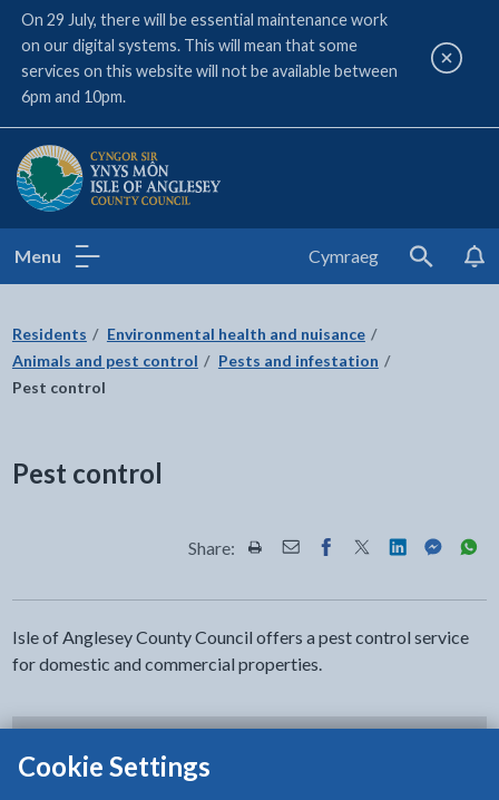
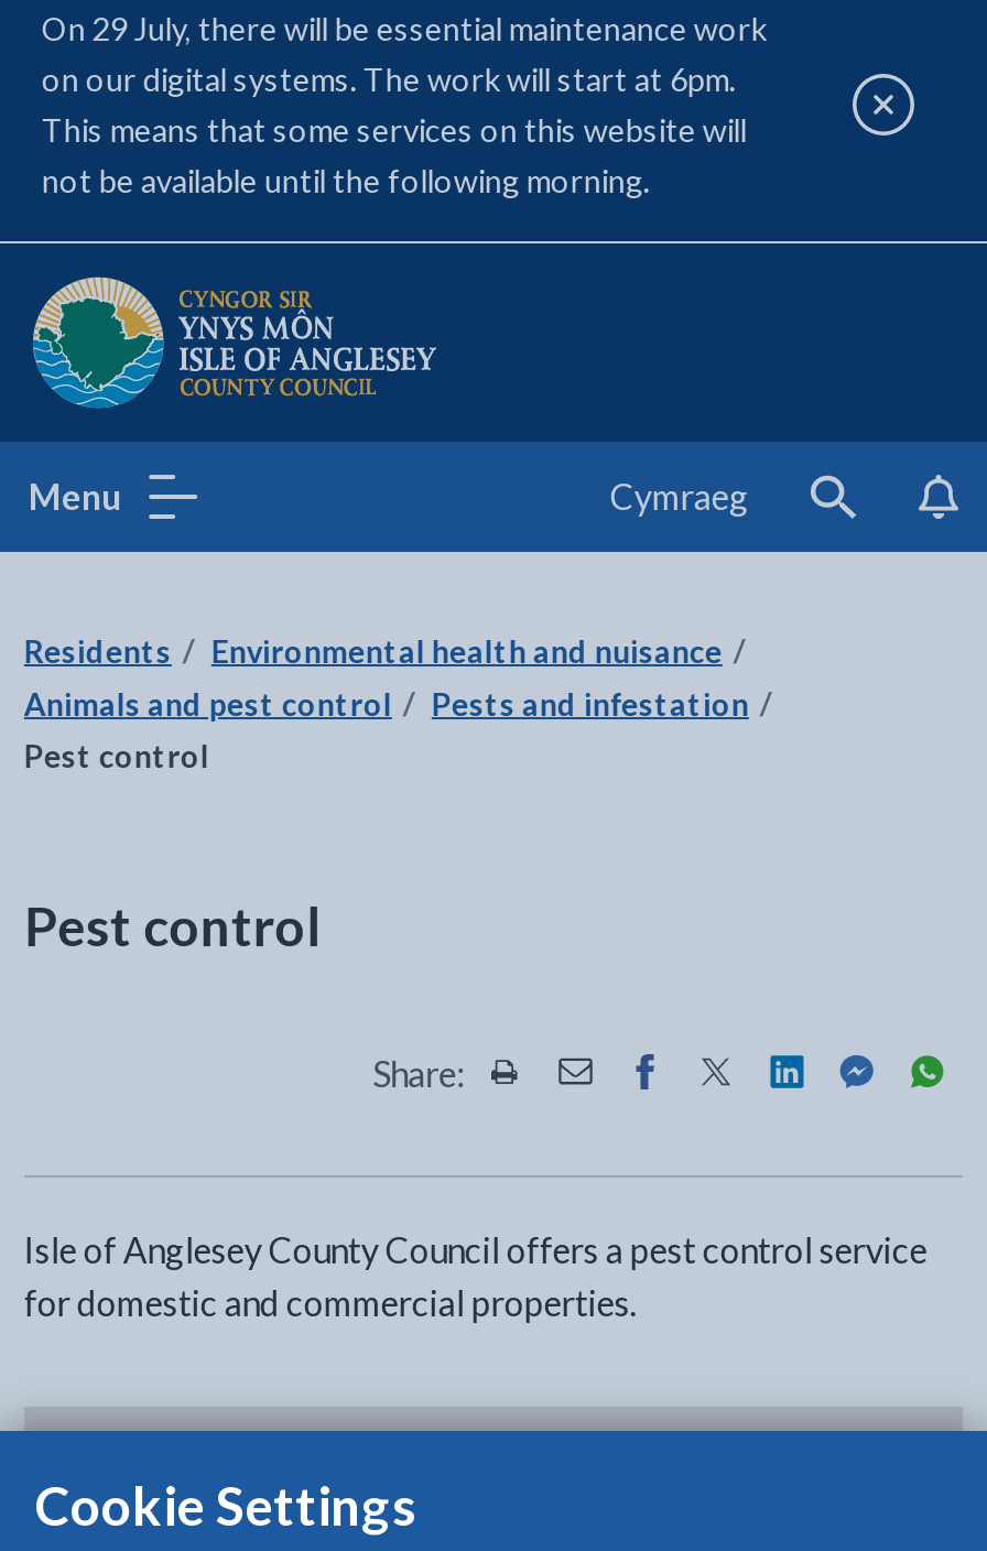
- on our digital systems. This will mean that some
- services on this website will not be available between
- 6pm and 10pm.
+ on our digital systems. The work will start at 6pm.
+ This means that some services on this website will
+ not be available until the following morning.
